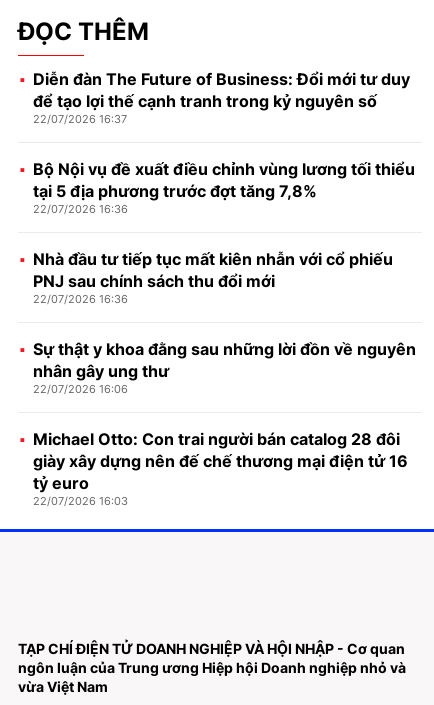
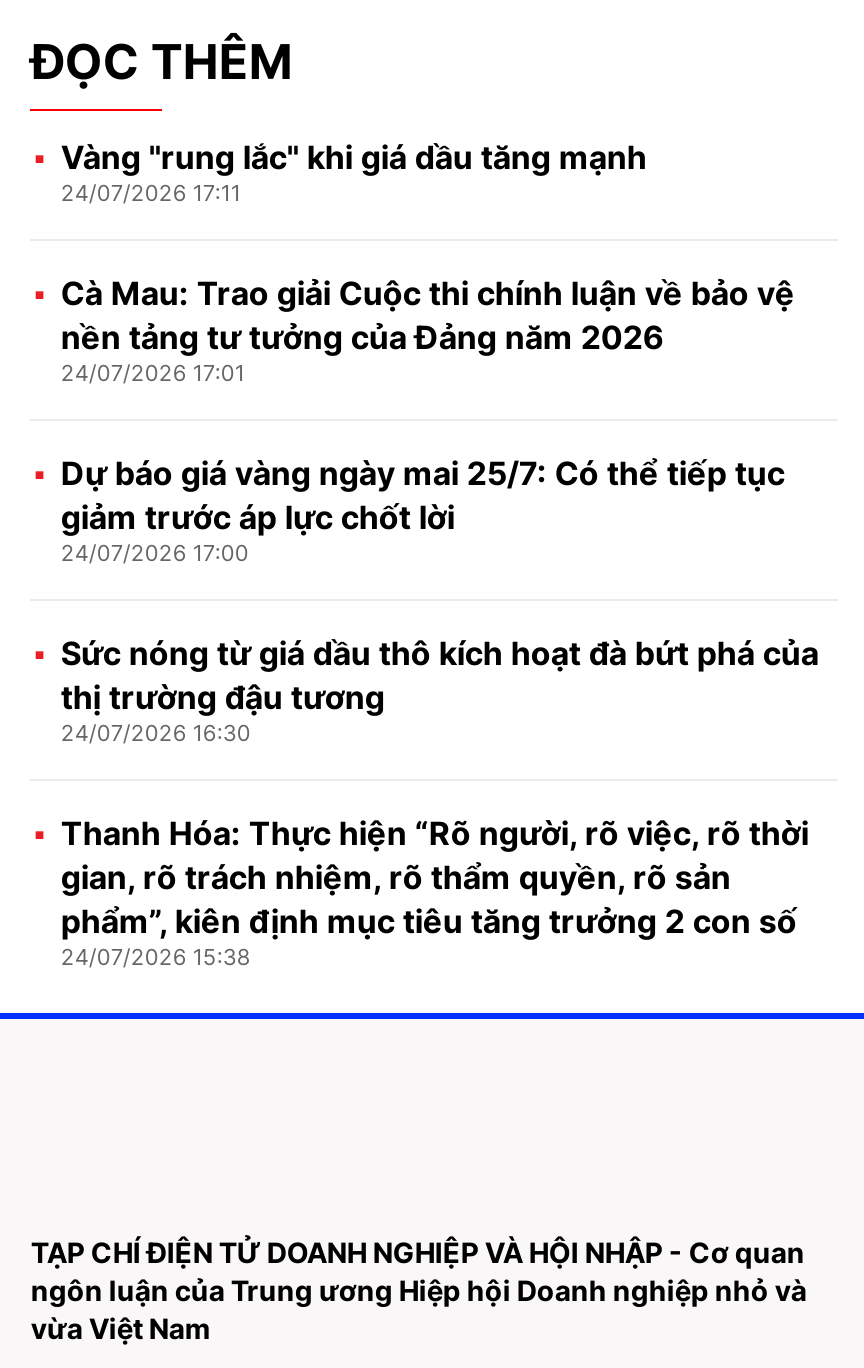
- Diễn đàn The Future of Business: Đổi mới tư duy
- để tạo lợi thế cạnh tranh trong kỷ nguyên số
- 22/07/2026 16:37
+ Vàng "rung lắc" khi giá dầu tăng mạnh
+ 24/07/2026 17:11

- Bộ Nội vụ đề xuất điều chỉnh vùng lương tối thiểu
- tại 5 địa phương trước đợt tăng 7,8%
- 22/07/2026 16:36
+ Cà Mau: Trao giải Cuộc thi chính luận về bảo vệ
+ nền tảng tư tưởng của Đảng năm 2026
+ 24/07/2026 17:01

- Nhà đầu tư tiếp tục mất kiên nhẫn với cổ phiếu
- PNJ sau chính sách thu đổi mới
- 22/07/2026 16:36
+ Dự báo giá vàng ngày mai 25/7: Có thể tiếp tục
+ giảm trước áp lực chốt lời
+ 24/07/2026 17:00

- Sự thật y khoa đằng sau những lời đồn về nguyên
- nhân gây ung thư
- 22/07/2026 16:06
+ Sức nóng từ giá dầu thô kích hoạt đà bứt phá của
+ thị trường đậu tương
+ 24/07/2026 16:30

- Michael Otto: Con trai người bán catalog 28 đôi
- giày xây dựng nên đế chế thương mại điện tử 16
- tỷ euro
- 22/07/2026 16:03
+ Thanh Hóa: Thực hiện “Rõ người, rõ việc, rõ thời
+ gian, rõ trách nhiệm, rõ thẩm quyền, rõ sản
+ phẩm”, kiên định mục tiêu tăng trưởng 2 con số
+ 24/07/2026 15:38
